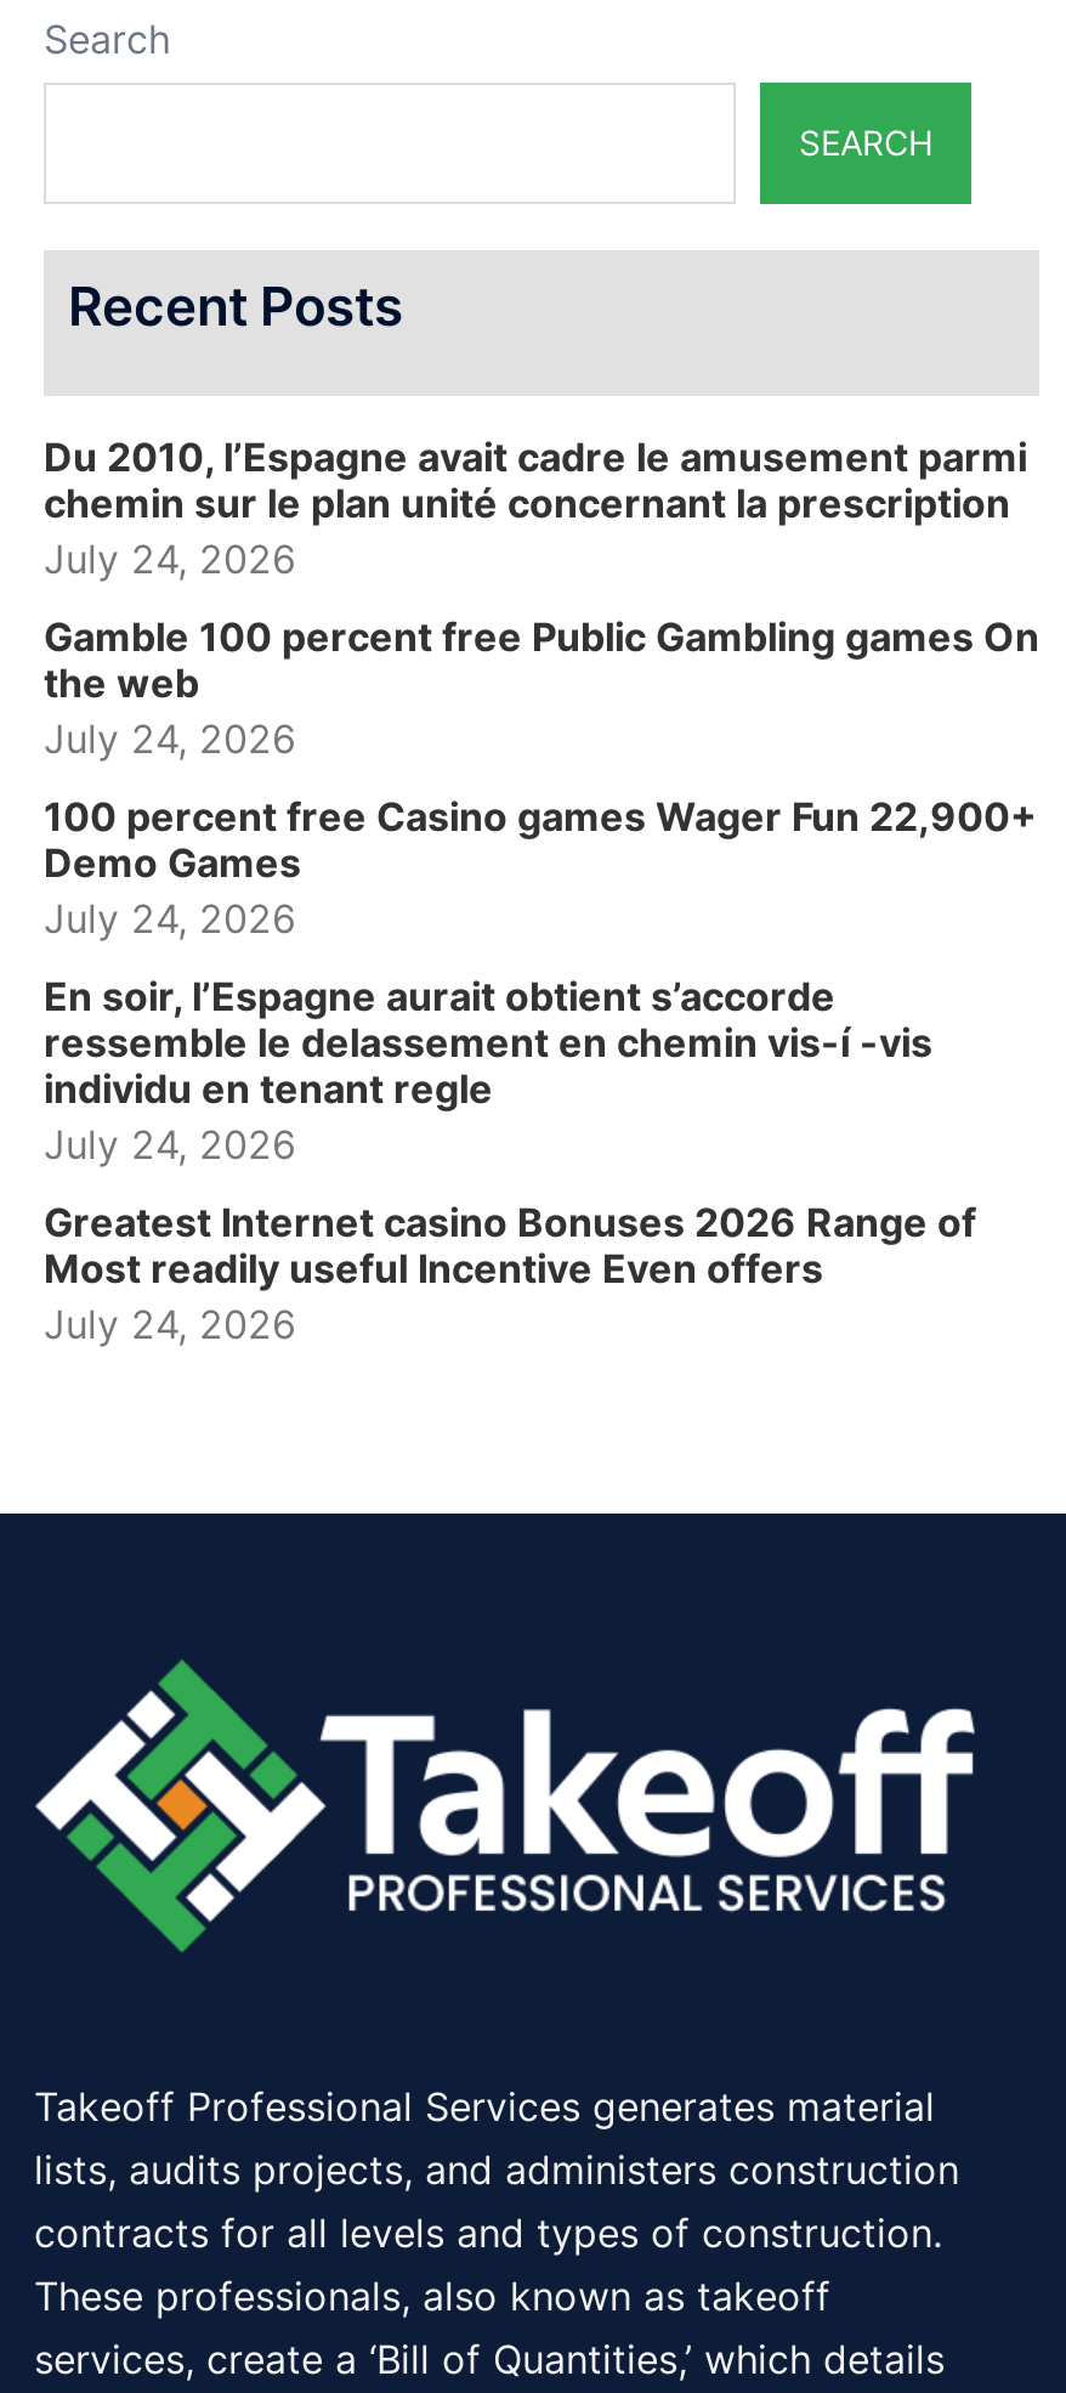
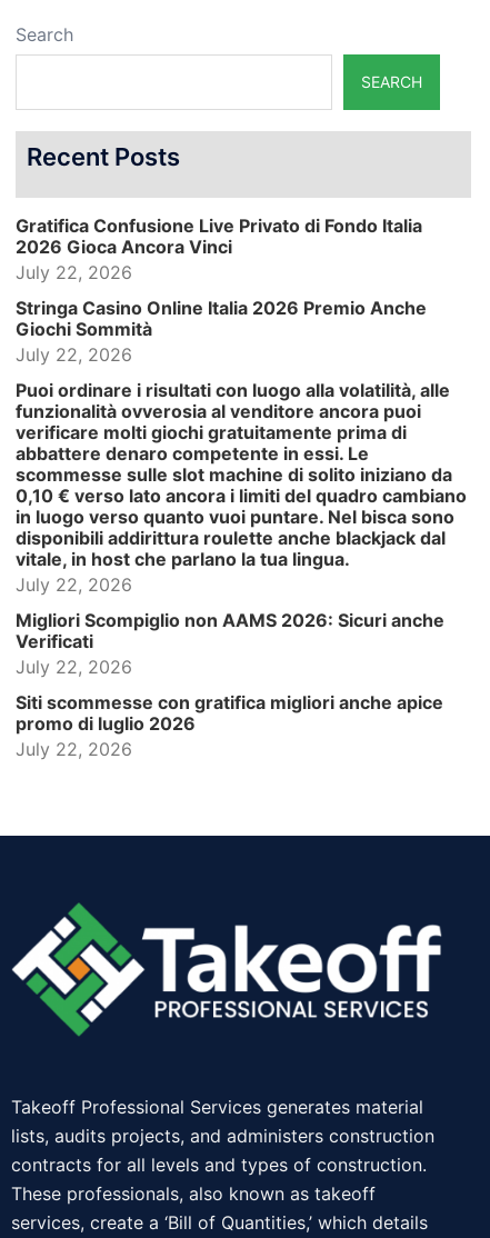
- Du 2010, l’Espagne avait cadre le amusement parmi
- chemin sur le plan unité concernant la prescription
- July 24, 2026
+ Gratifica Confusione Live Privato di Fondo Italia
+ 2026 Gioca Ancora Vinci
+ July 22, 2026

- Gamble 100 percent free Public Gambling games On
- the web
- July 24, 2026
+ Stringa Casino Online Italia 2026 Premio Anche
+ Giochi Sommità
+ July 22, 2026

- 100 percent free Casino games Wager Fun 22,900+
- Demo Games
- July 24, 2026
+ Puoi ordinare i risultati con luogo alla volatilità, alle
+ funzionalità ovverosia al venditore ancora puoi
+ verificare molti giochi gratuitamente prima di
+ abbattere denaro competente in essi. Le
+ scommesse sulle slot machine di solito iniziano da
+ 0,10 € verso lato ancora i limiti del quadro cambiano
+ in luogo verso quanto vuoi puntare. Nel bisca sono
+ disponibili addirittura roulette anche blackjack dal
+ vitale, in host che parlano la tua lingua.
+ July 22, 2026

- En soir, l’Espagne aurait obtient s’accorde
- ressemble le delassement en chemin vis-í -vis
- individu en tenant regle
- July 24, 2026
+ Migliori Scompiglio non AAMS 2026: Sicuri anche
+ Verificati
+ July 22, 2026

- Greatest Internet casino Bonuses 2026 Range of
- Most readily useful Incentive Even offers
- July 24, 2026
+ Siti scommesse con gratifica migliori anche apice
+ promo di luglio 2026
+ July 22, 2026
